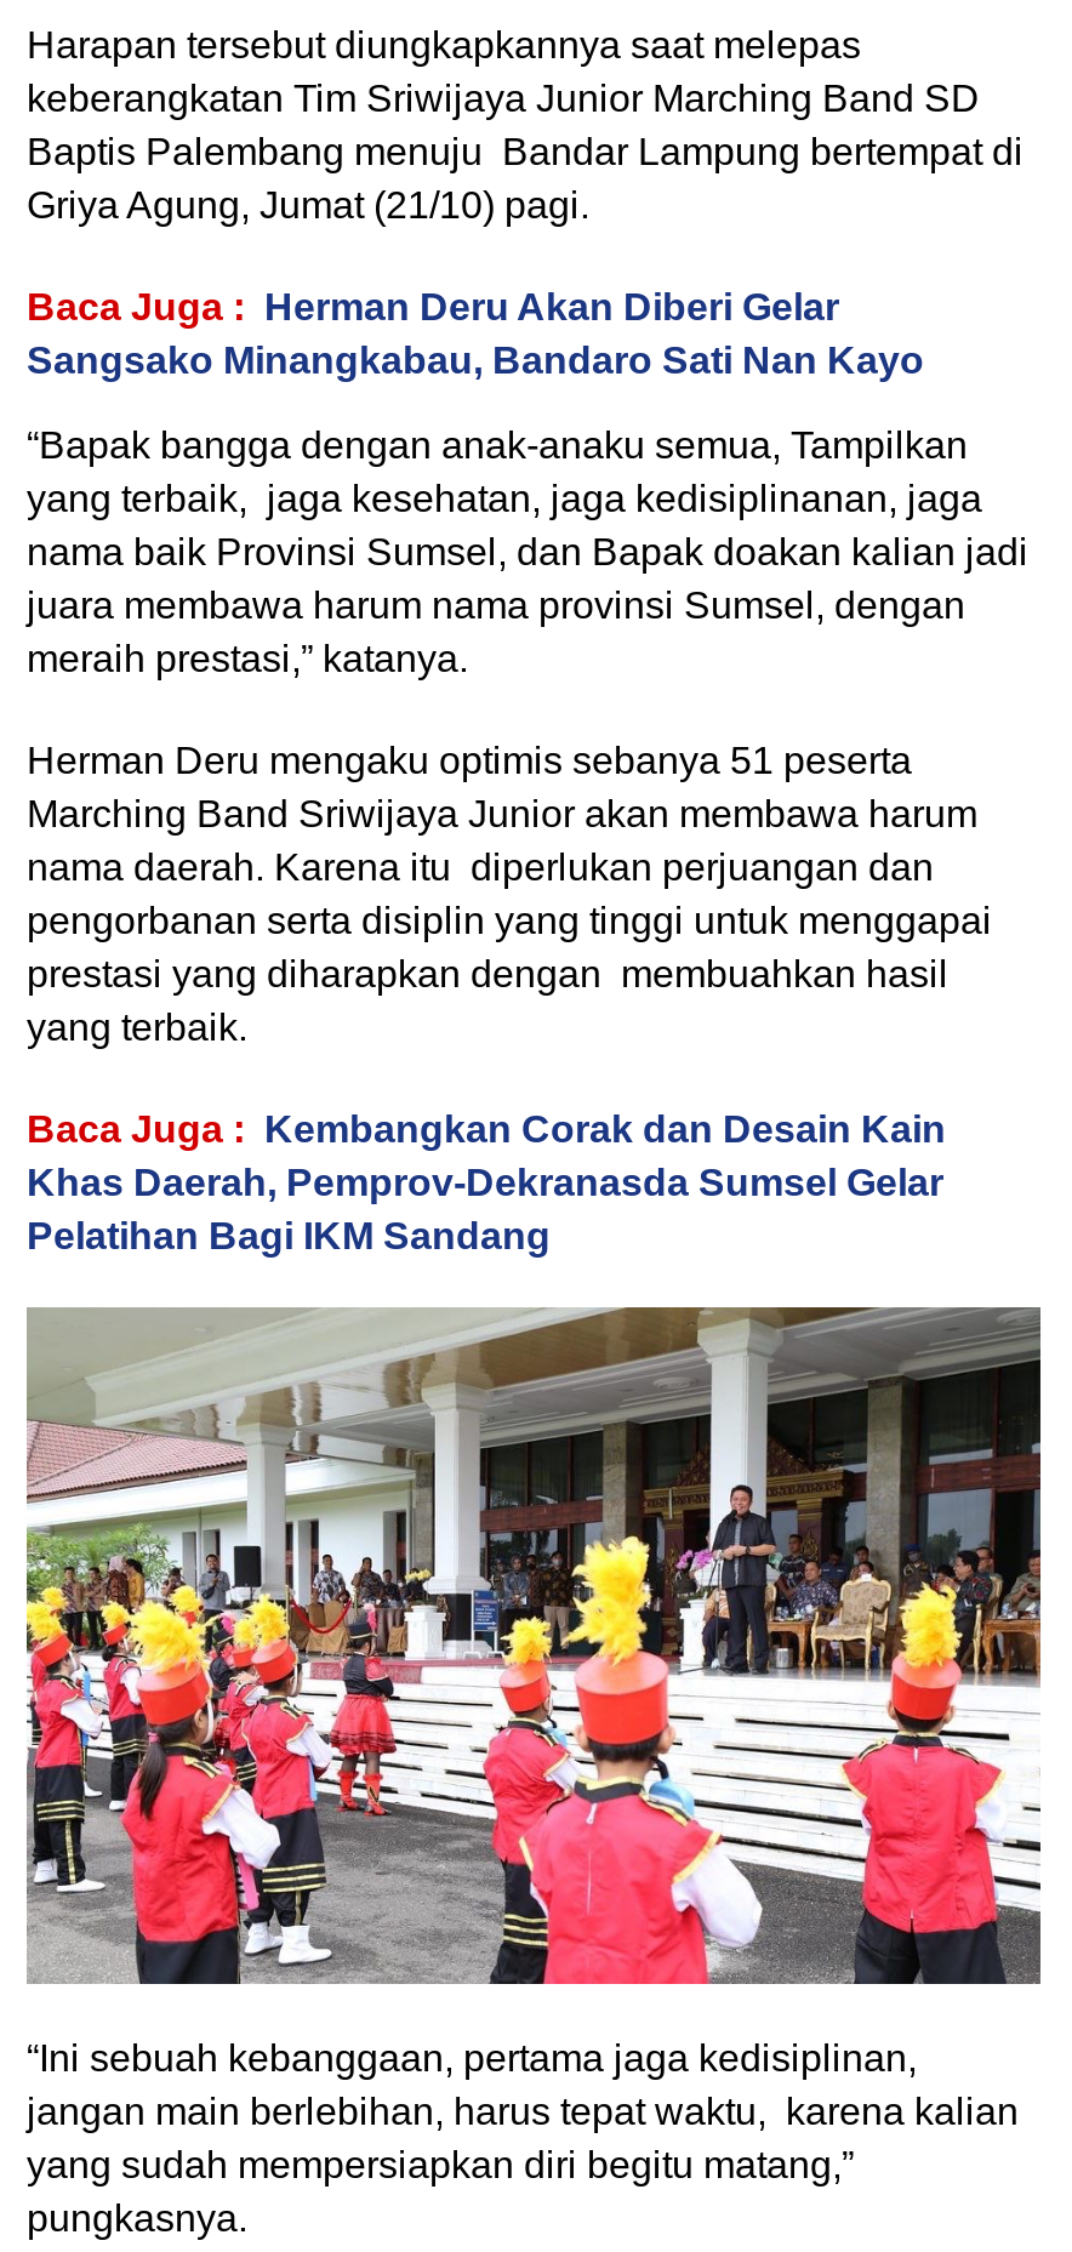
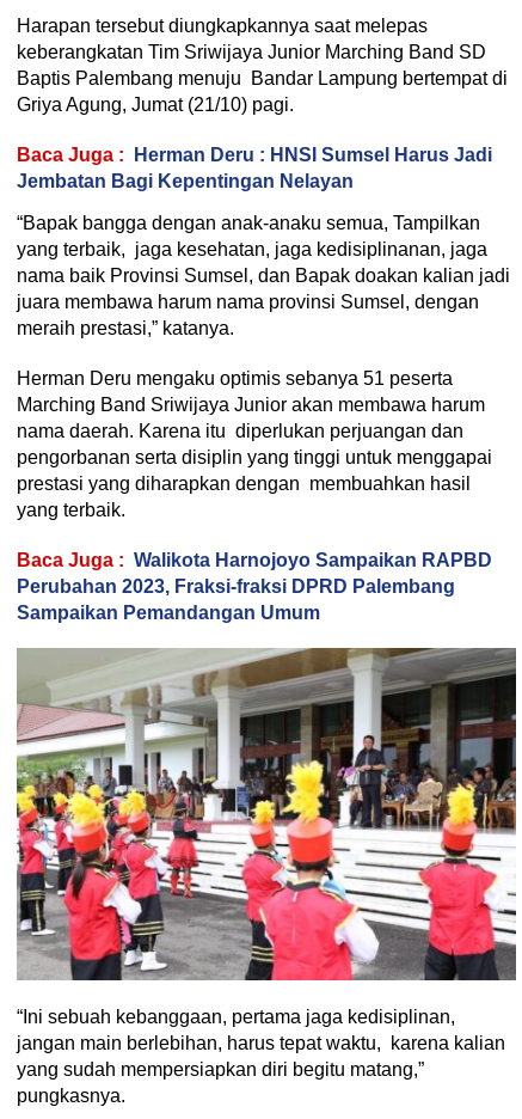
- Baca Juga : Herman Deru Akan Diberi Gelar
- Sangsako Minangkabau, Bandaro Sati Nan Kayo
+ Baca Juga : Herman Deru : HNSI Sumsel Harus Jadi
+ Jembatan Bagi Kepentingan Nelayan

- Baca Juga : Kembangkan Corak dan Desain Kain
- Khas Daerah, Pemprov-Dekranasda Sumsel Gelar
- Pelatihan Bagi IKM Sandang
+ Baca Juga : Walikota Harnojoyo Sampaikan RAPBD
+ Perubahan 2023, Fraksi-fraksi DPRD Palembang
+ Sampaikan Pemandangan Umum
